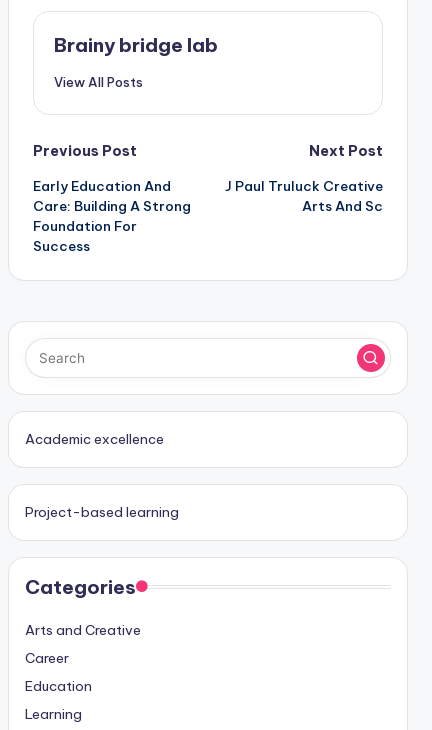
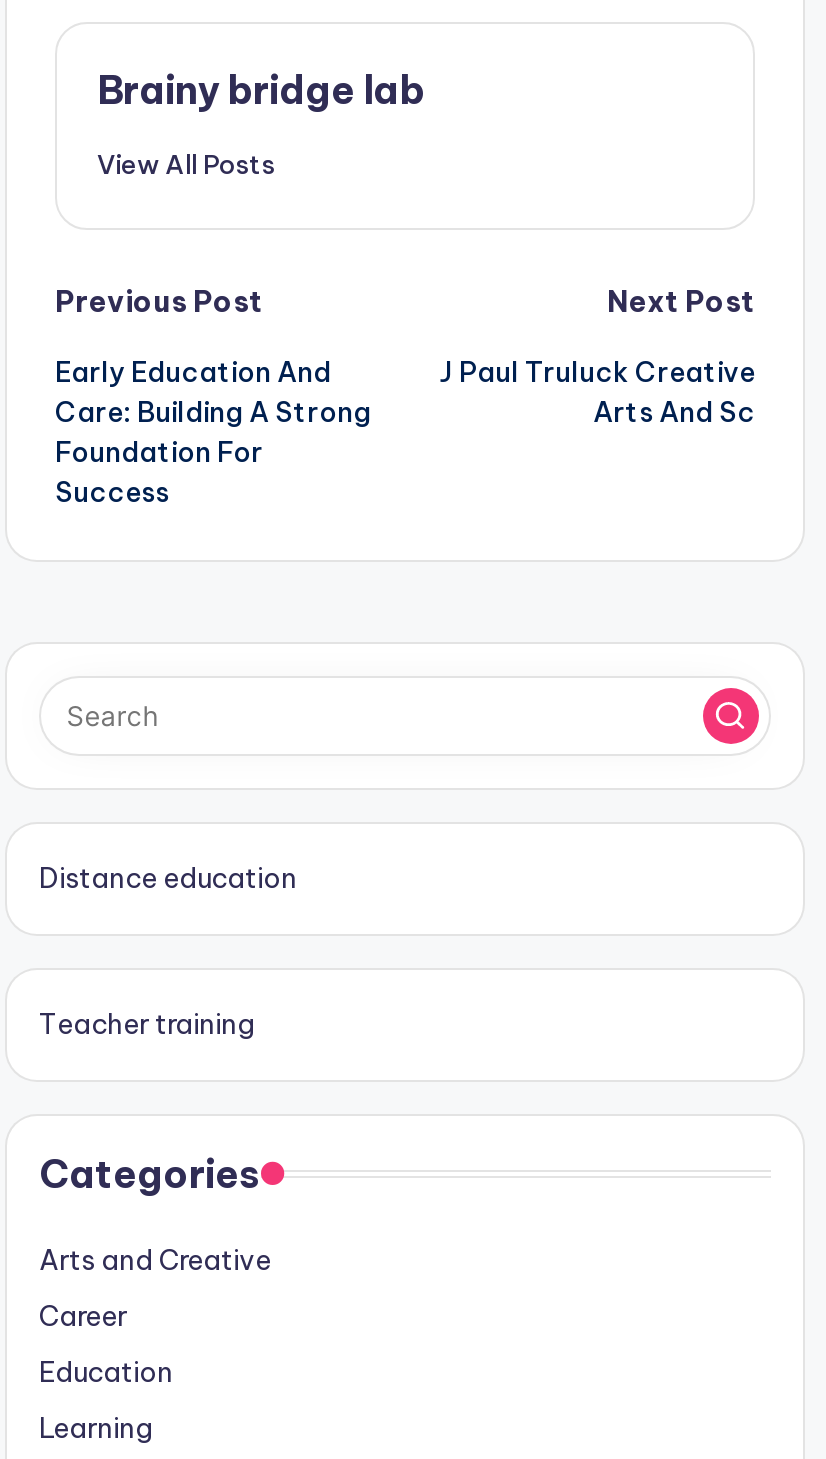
- Academic excellence
+ Distance education

- Project-based learning
+ Teacher training
